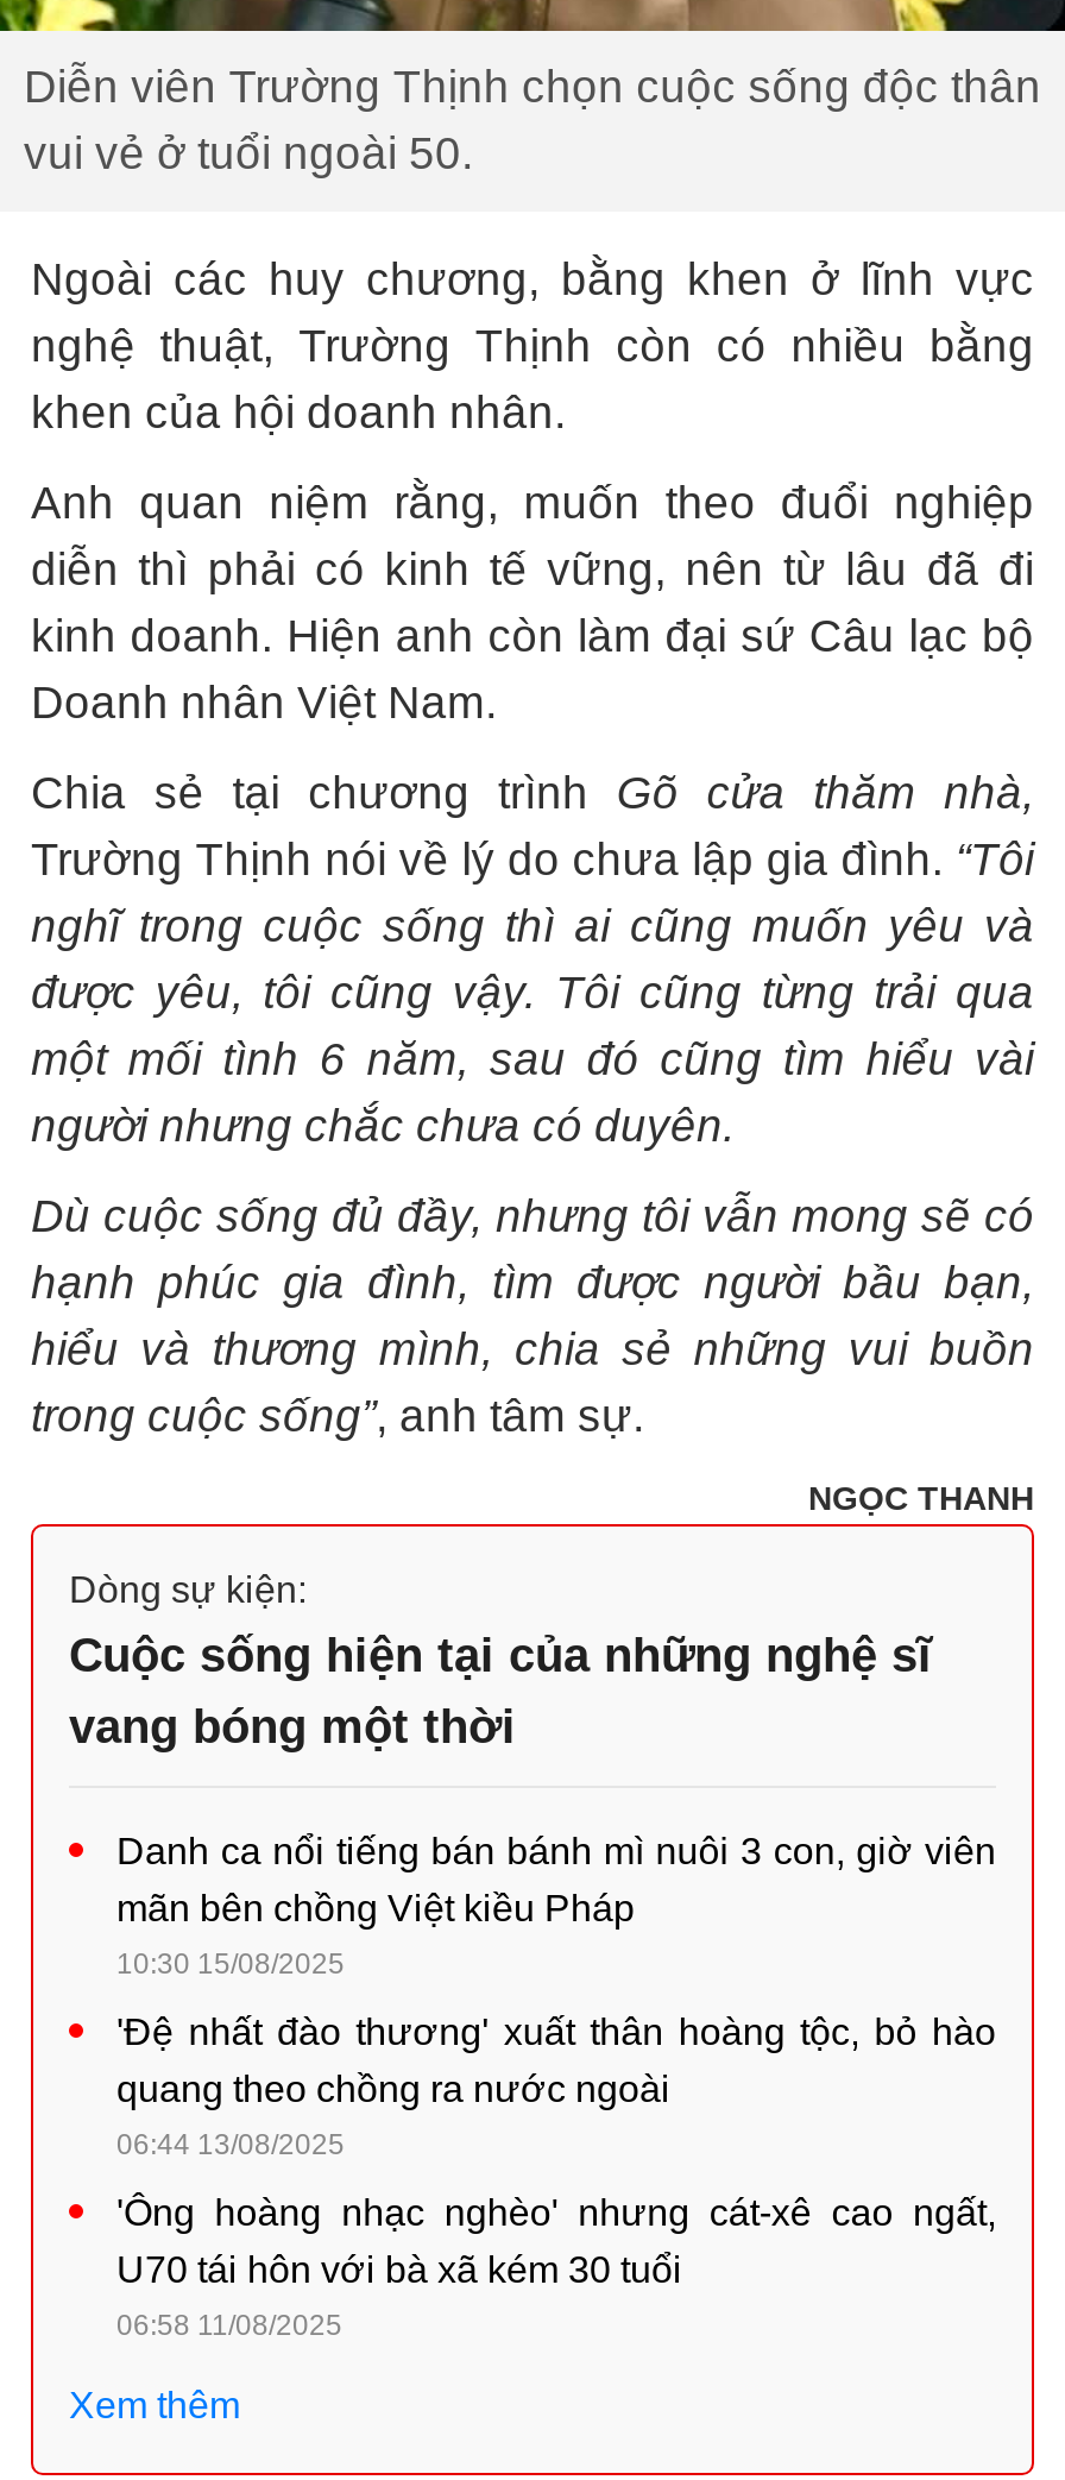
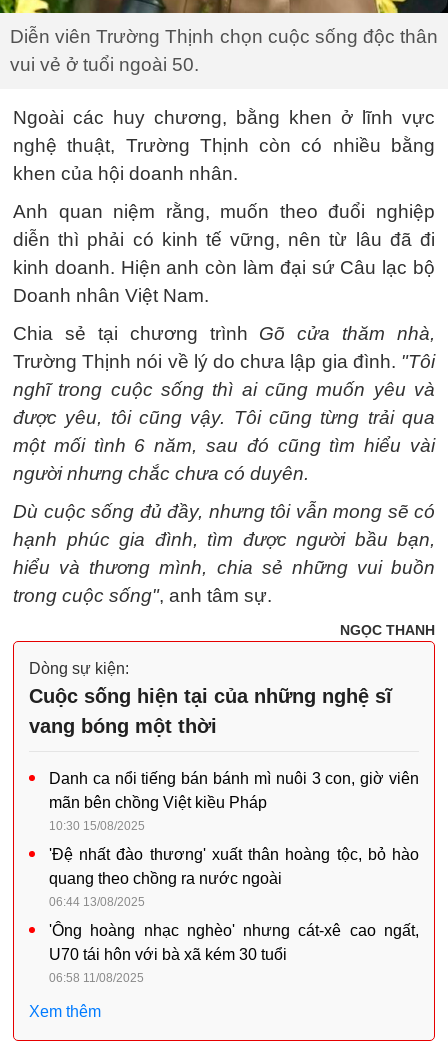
- Trường Thịnh nói về lý do chưa lập gia đình. “Tôi
+ Trường Thịnh nói về lý do chưa lập gia đình. "Tôi

- trong cuộc sống”, anh tâm sự.
+ trong cuộc sống", anh tâm sự.
